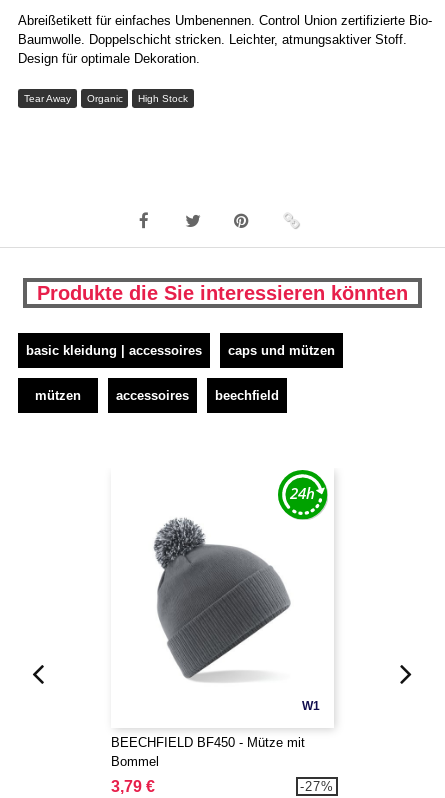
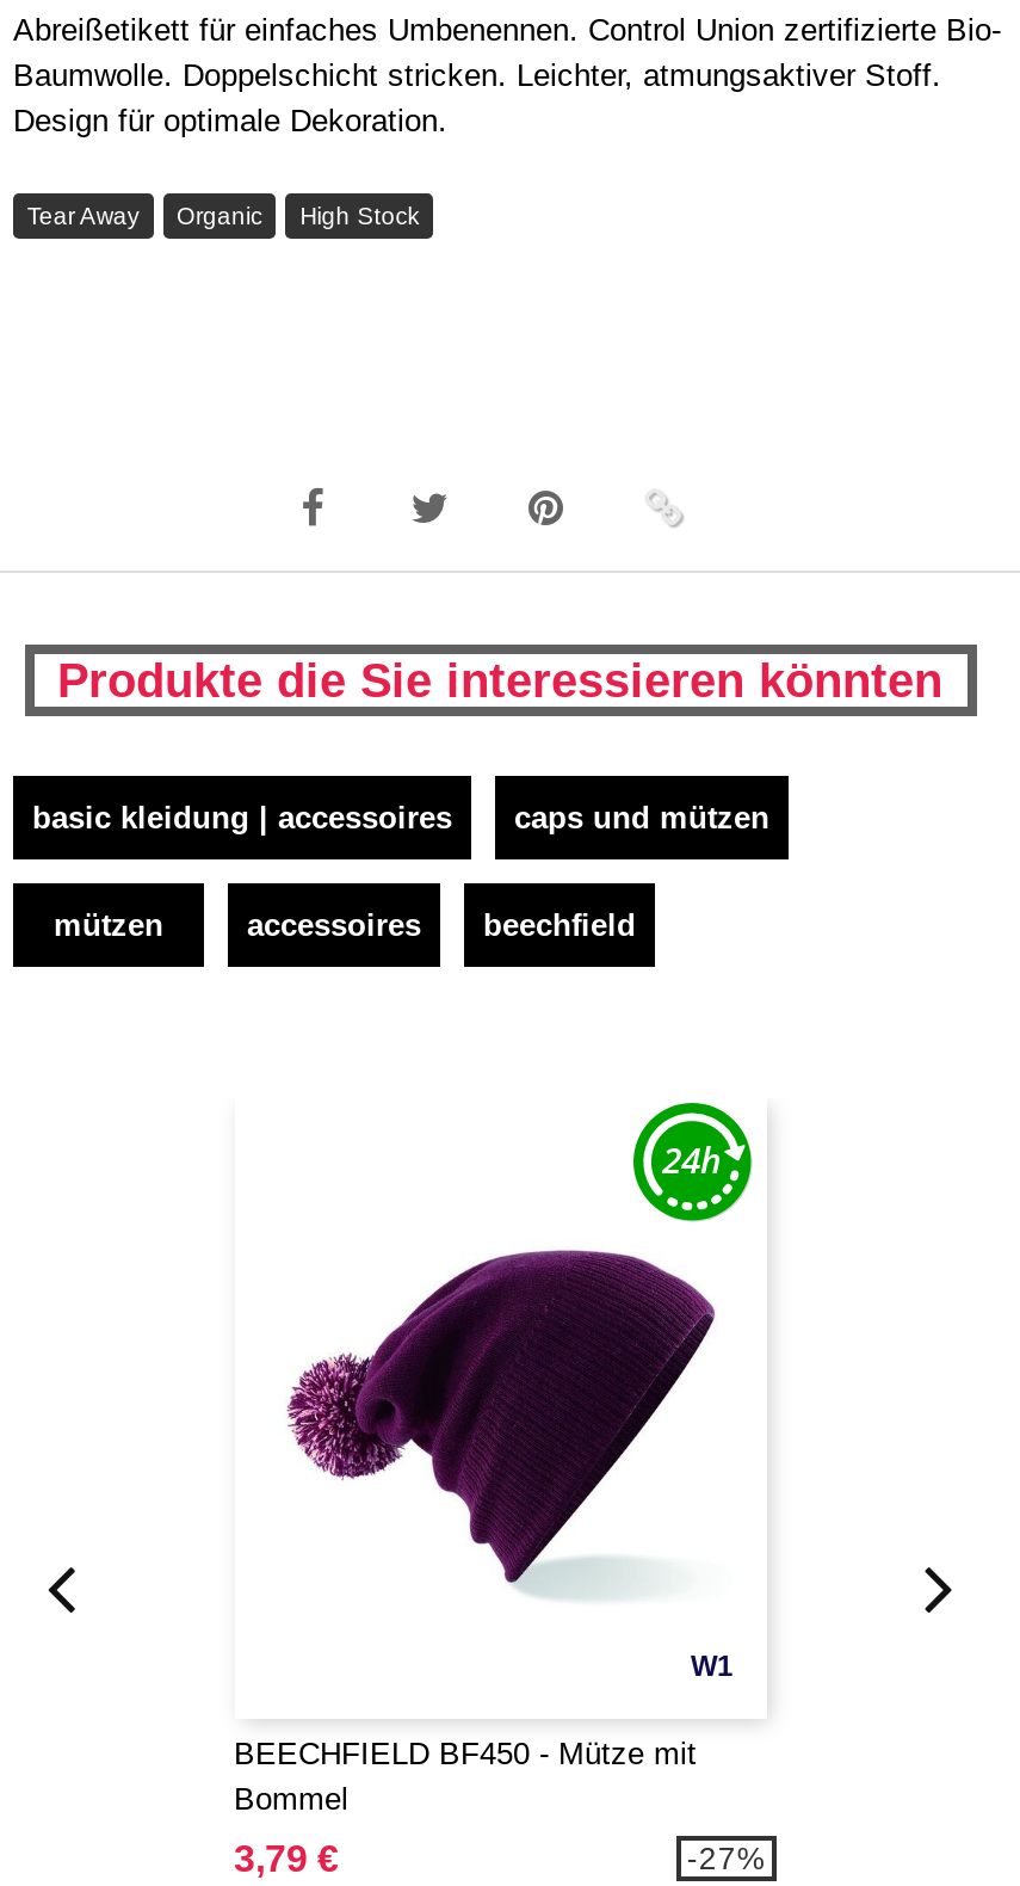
- [image]
+ [image]
